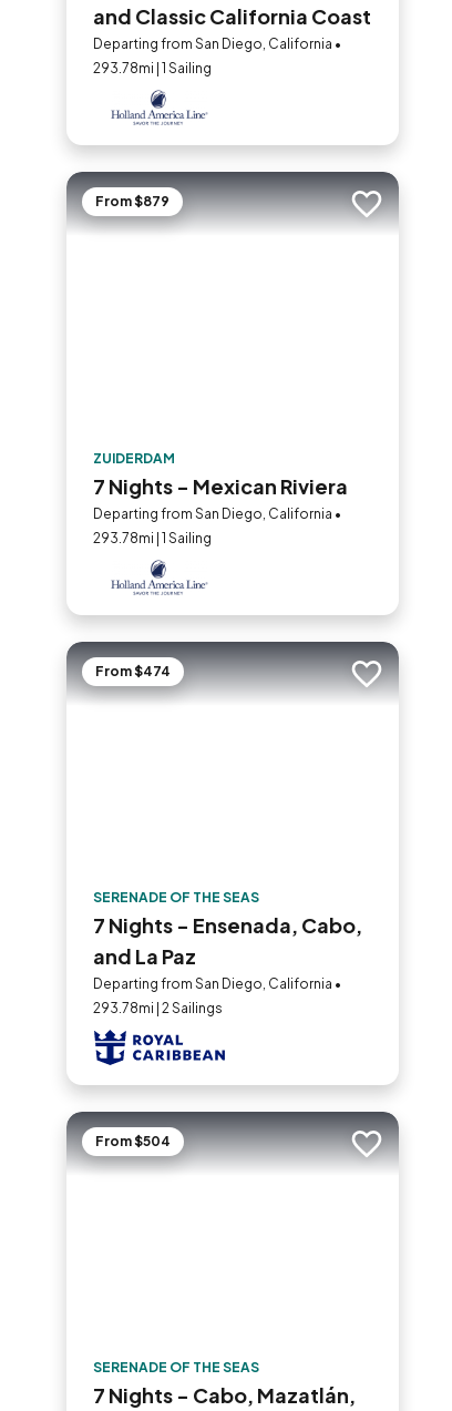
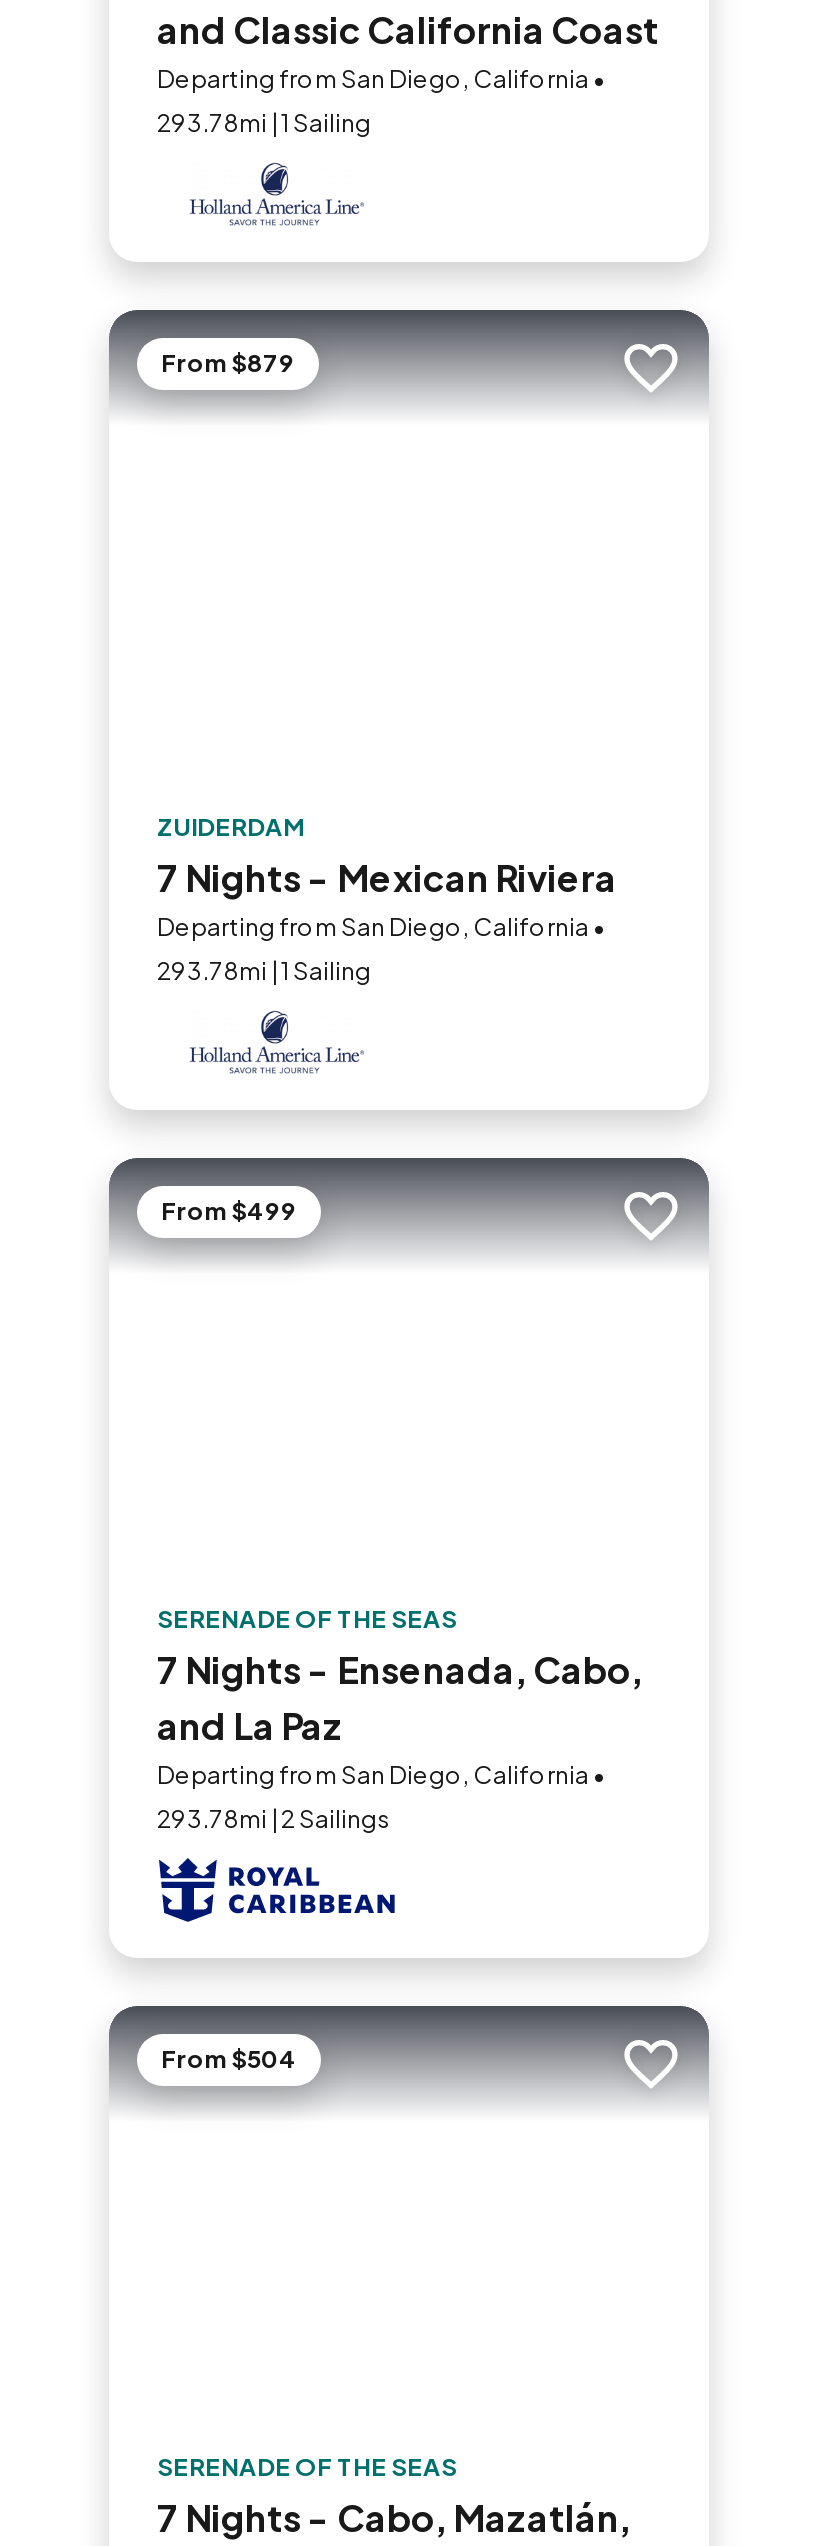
- From $474
+ From $499
